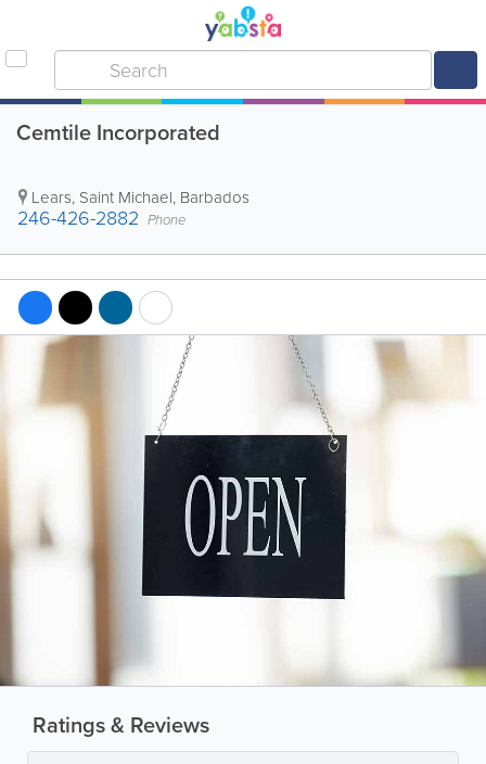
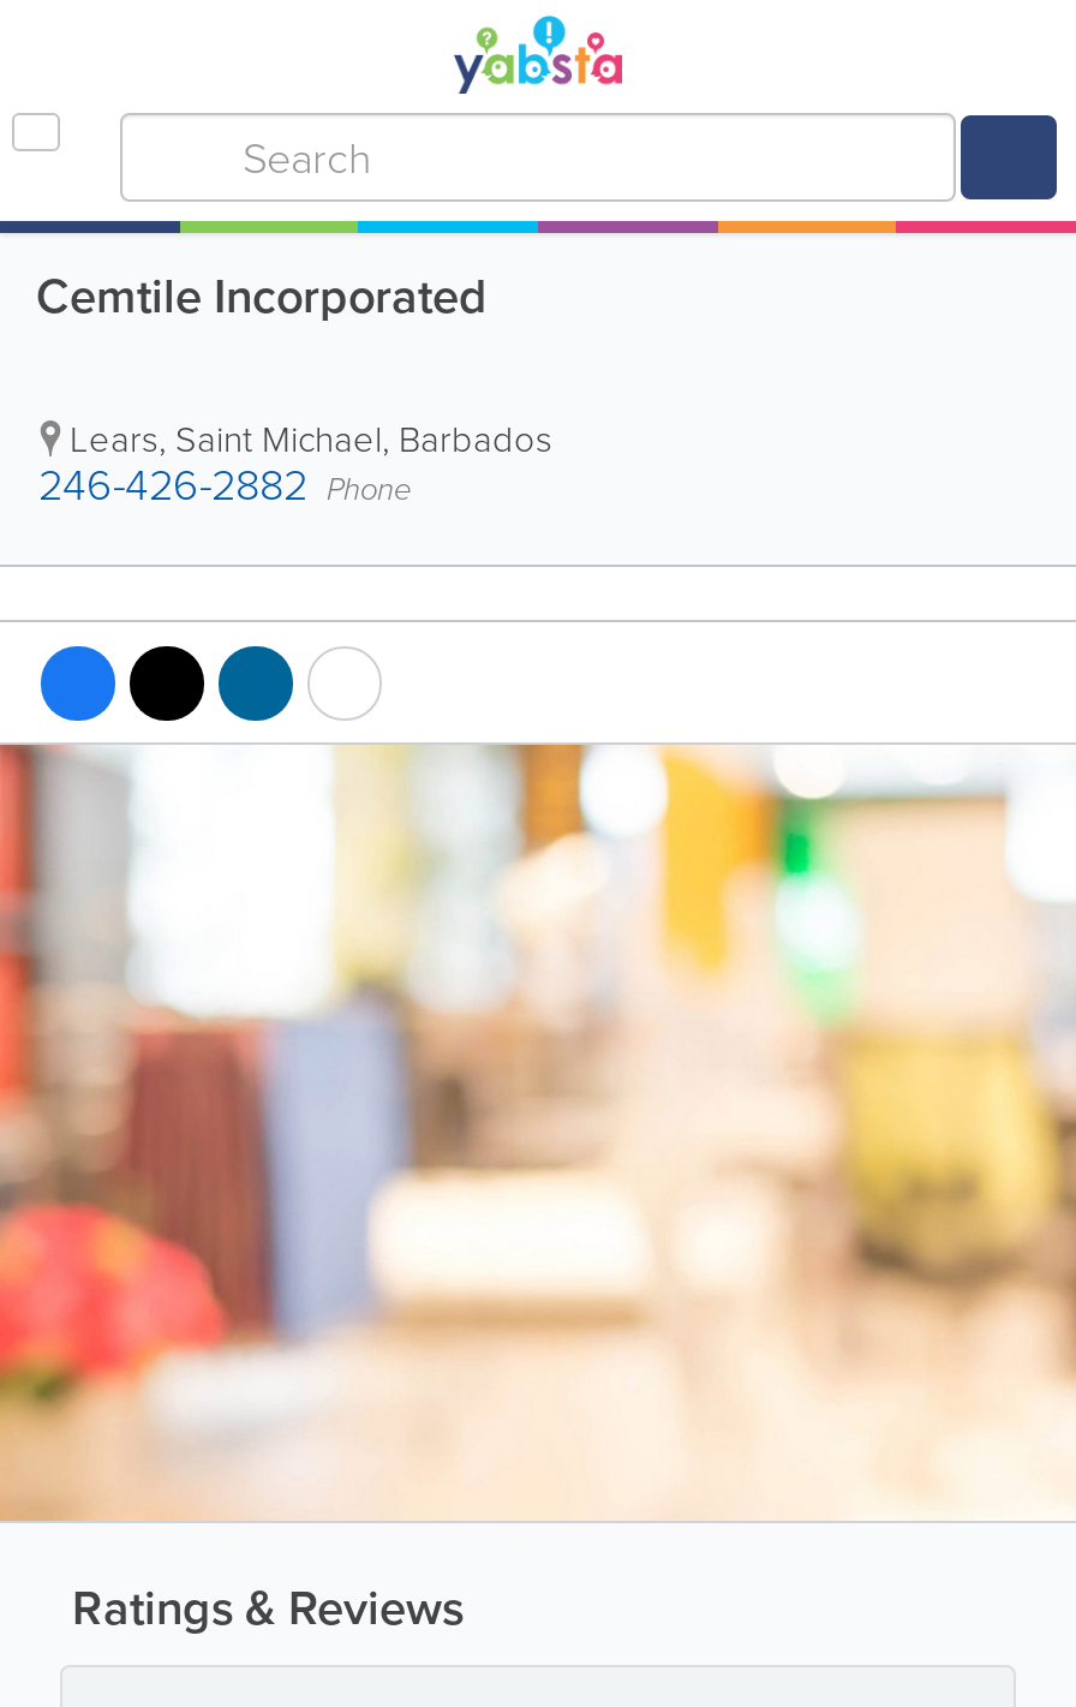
- [image]
+ [image]
